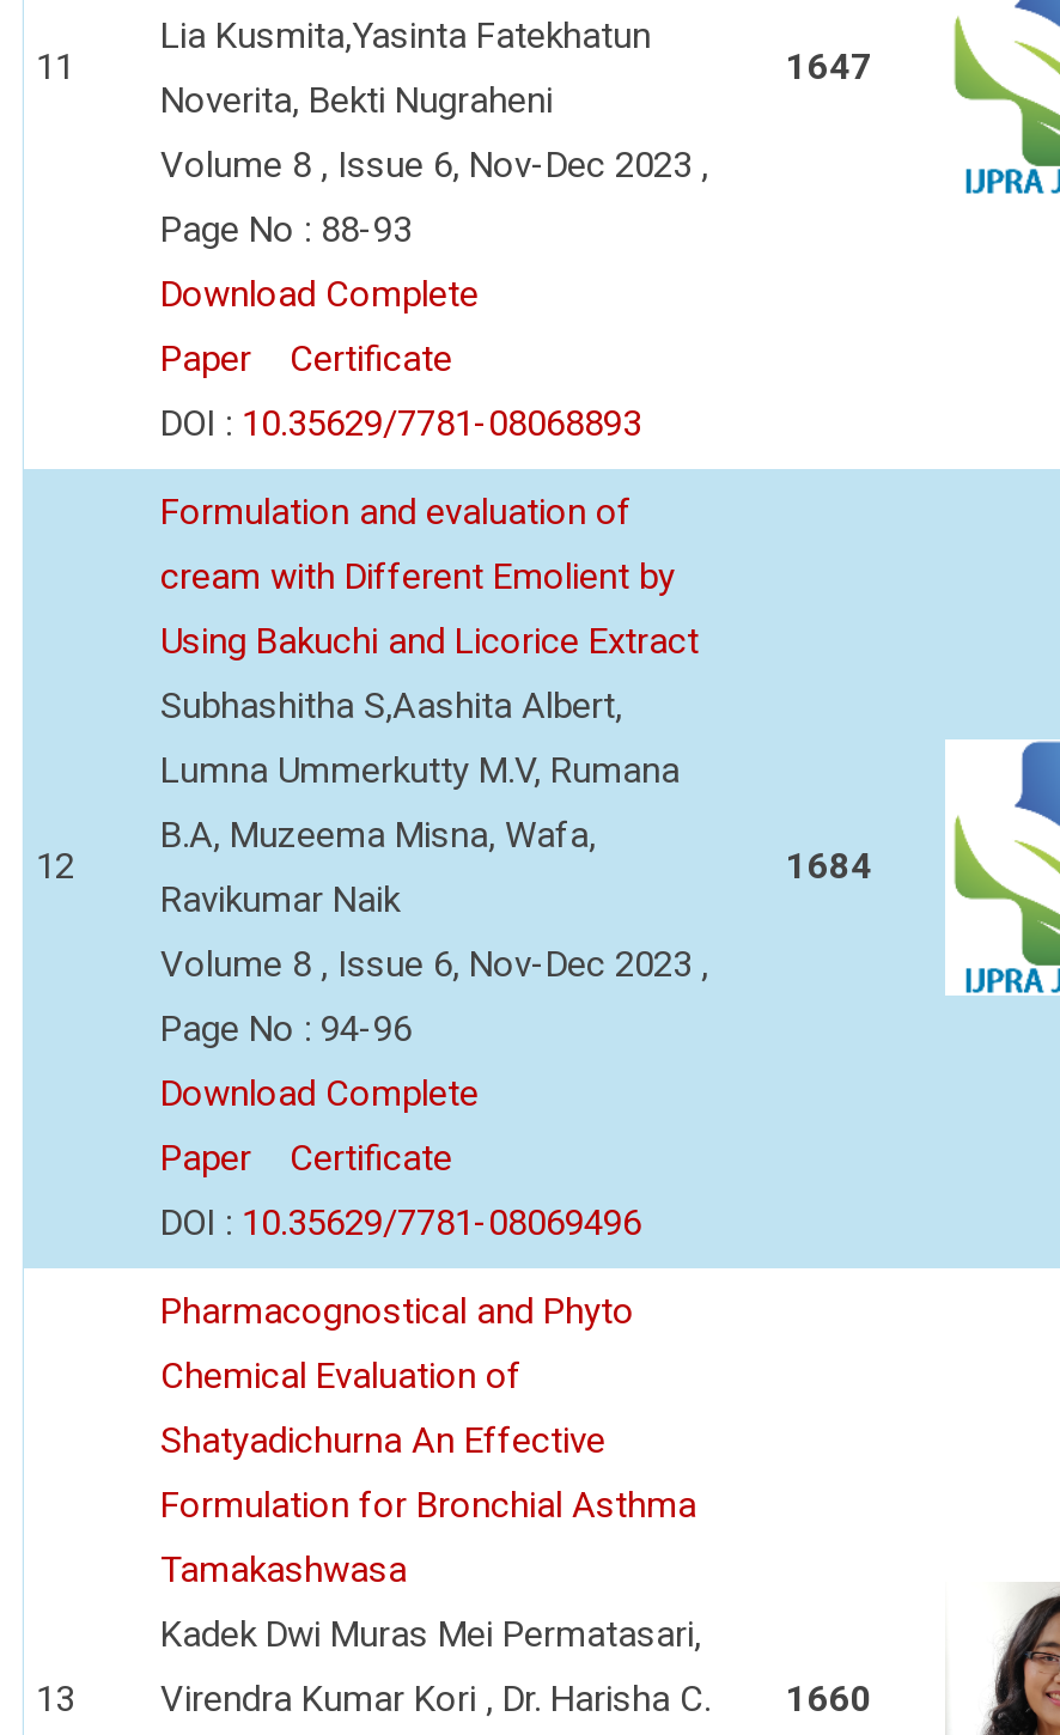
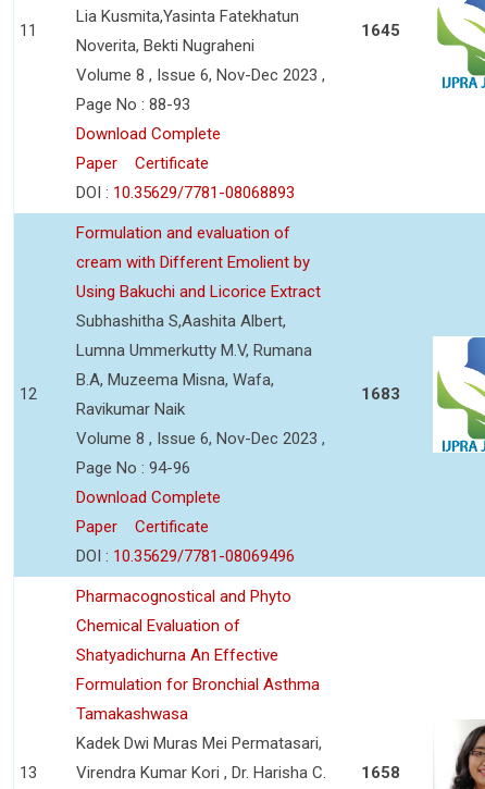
- 1647
+ 1645

- 1684
+ 1683

- 13 Virendra Kumar Kori , Dr. Harisha C. 1660
+ 13 Virendra Kumar Kori , Dr. Harisha C. 1658
